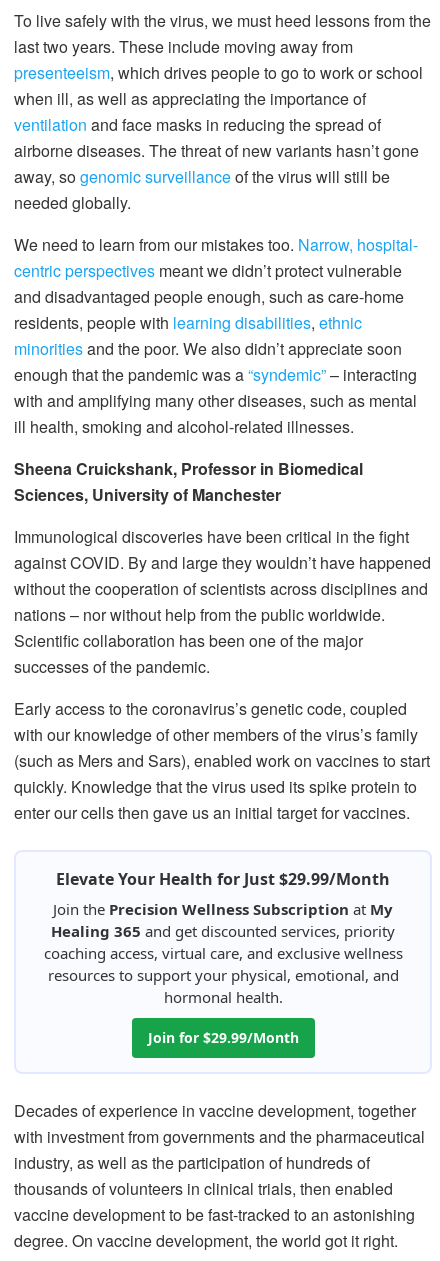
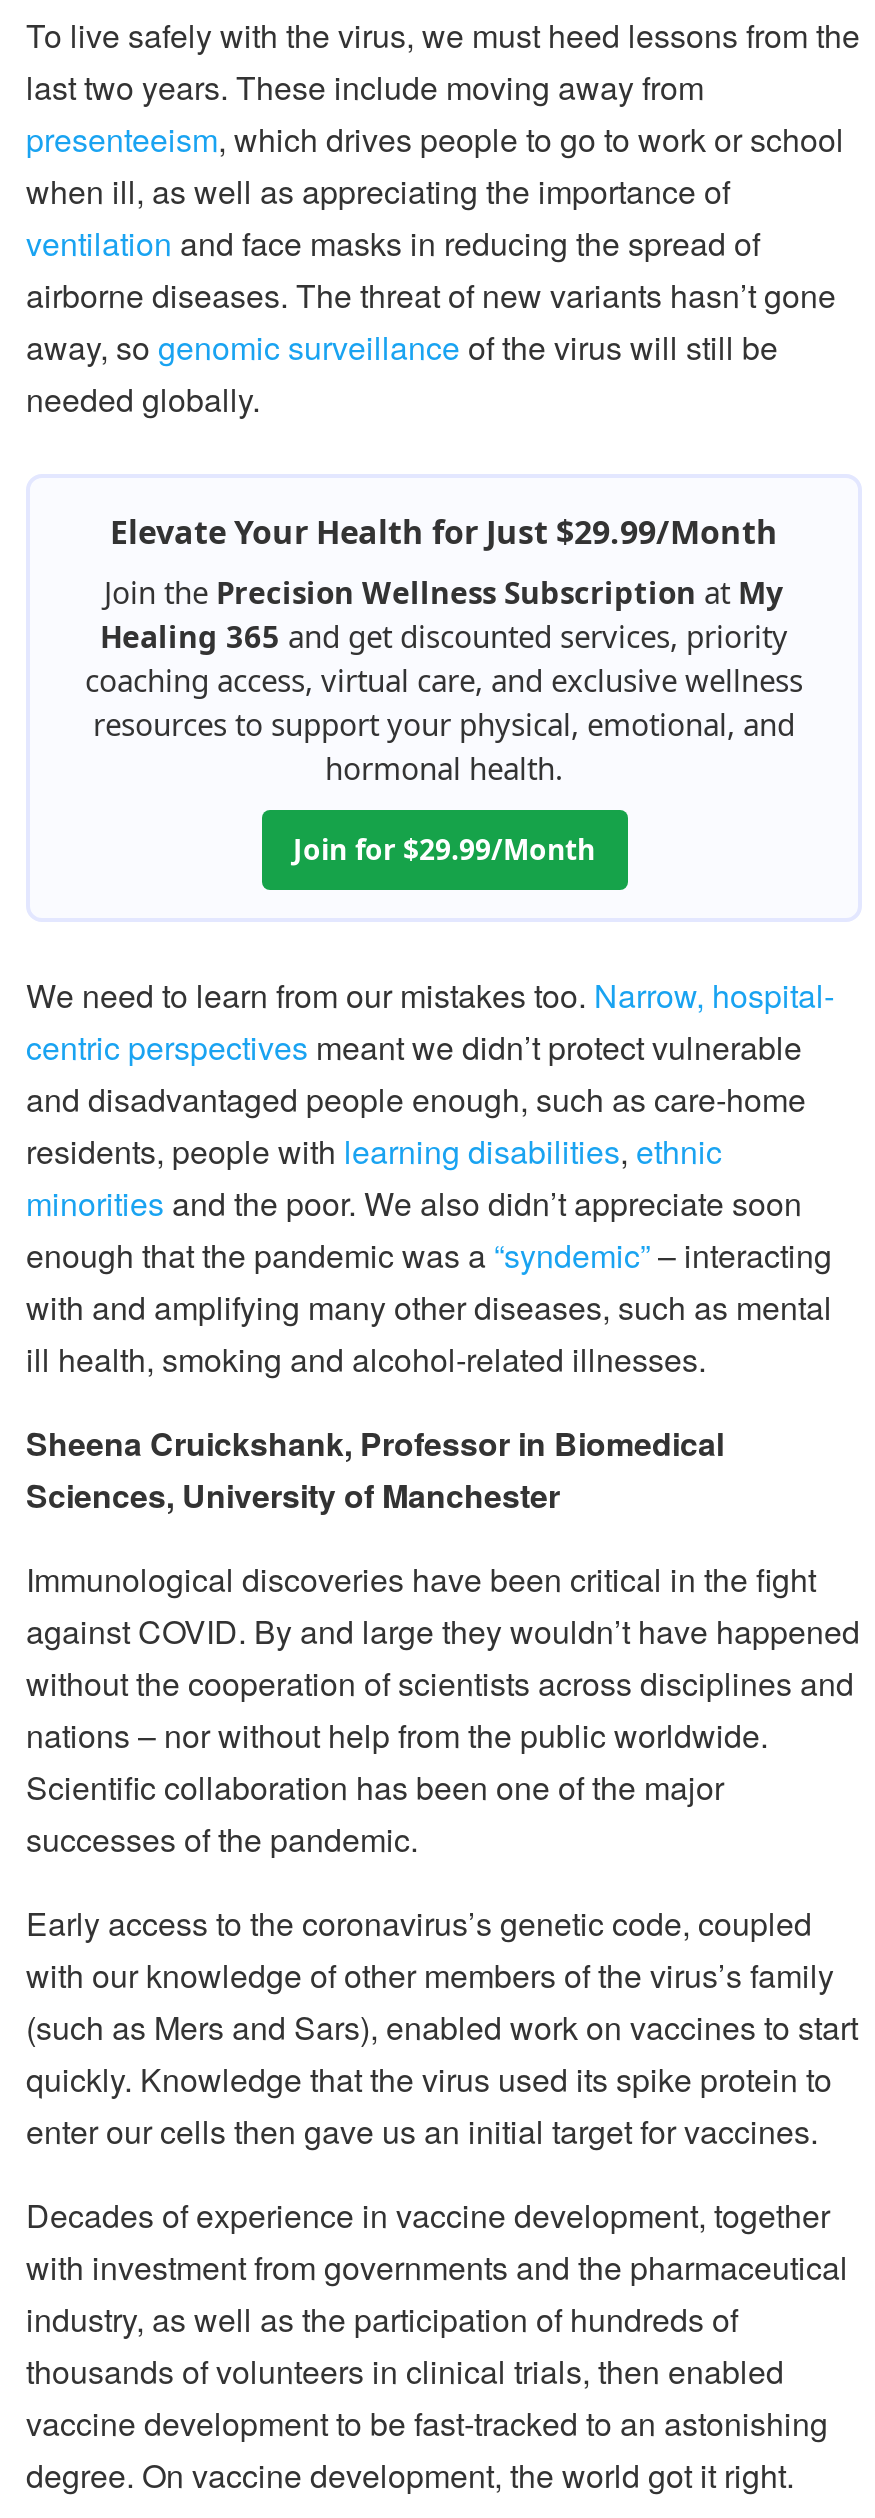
moved down: We need to learn from our mistakes too. Narrow, hospital- | centric perspectives meant we didn’t protect vulnerable | and disadvantaged people enough, such as care-home | ... | quickly. Knowledge that the virus used its spike protein to | enter our cells then gave us an initial target for vaccines.

moved up: Elevate Your Health for Just $29.99/Month | Join the Precision Wellness Subscription at My | Healing 365 and get discounted services, priority | coaching access, virtual care, and exclusive wellness | resources to support your physical, emotional, and | hormonal health. | Join for $29.99/Month
